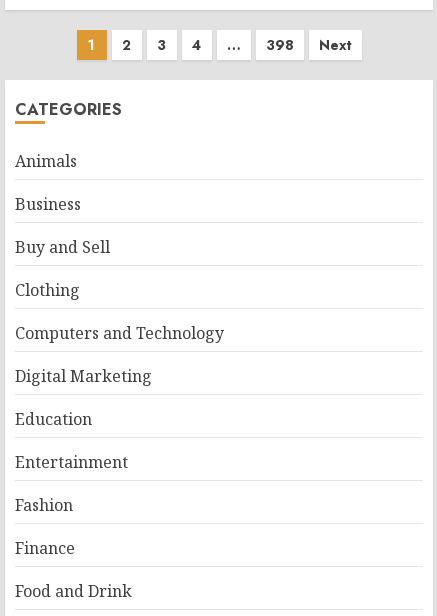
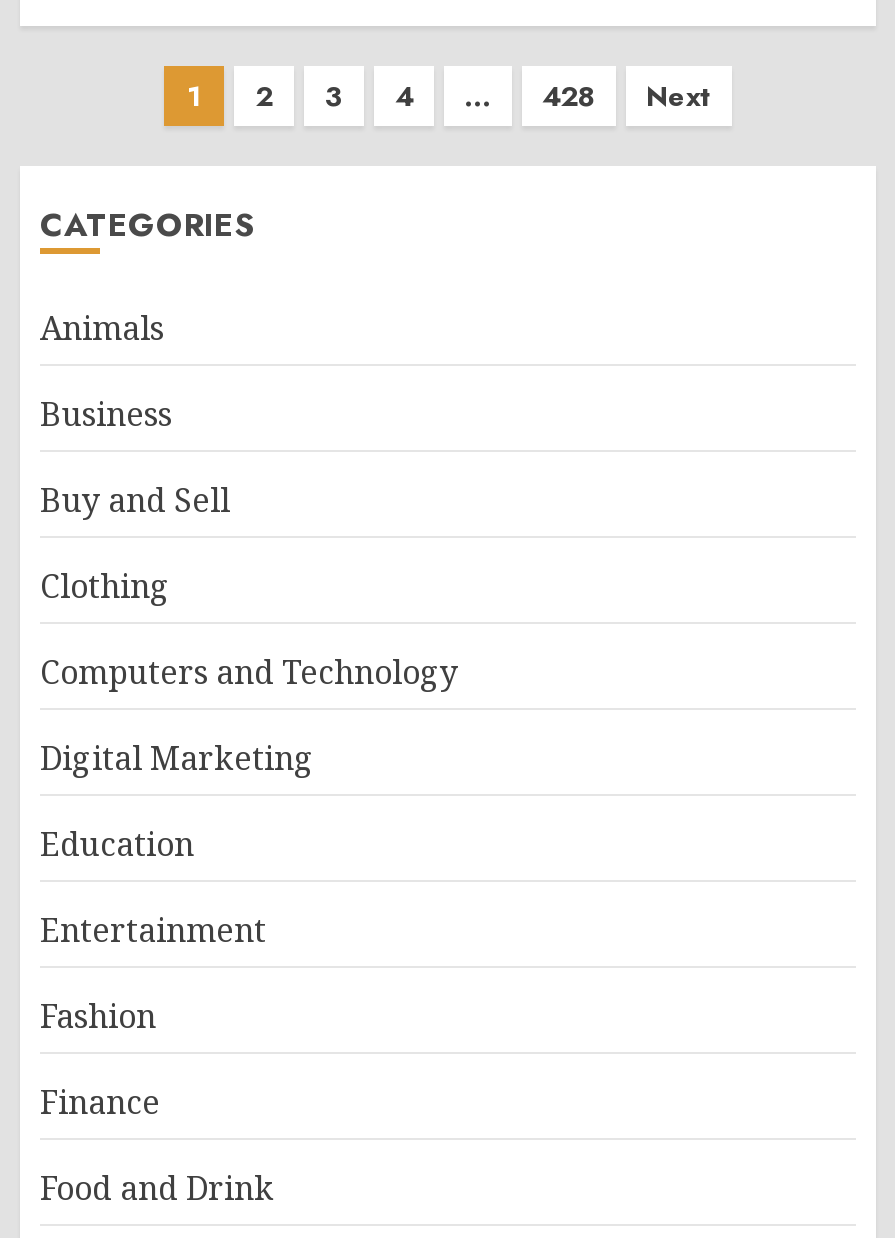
- 398
+ 428
